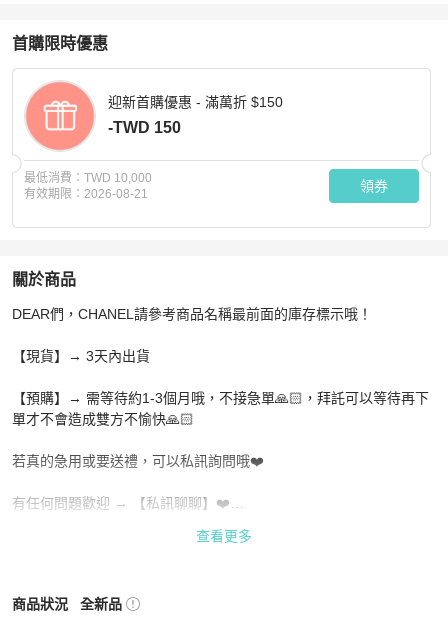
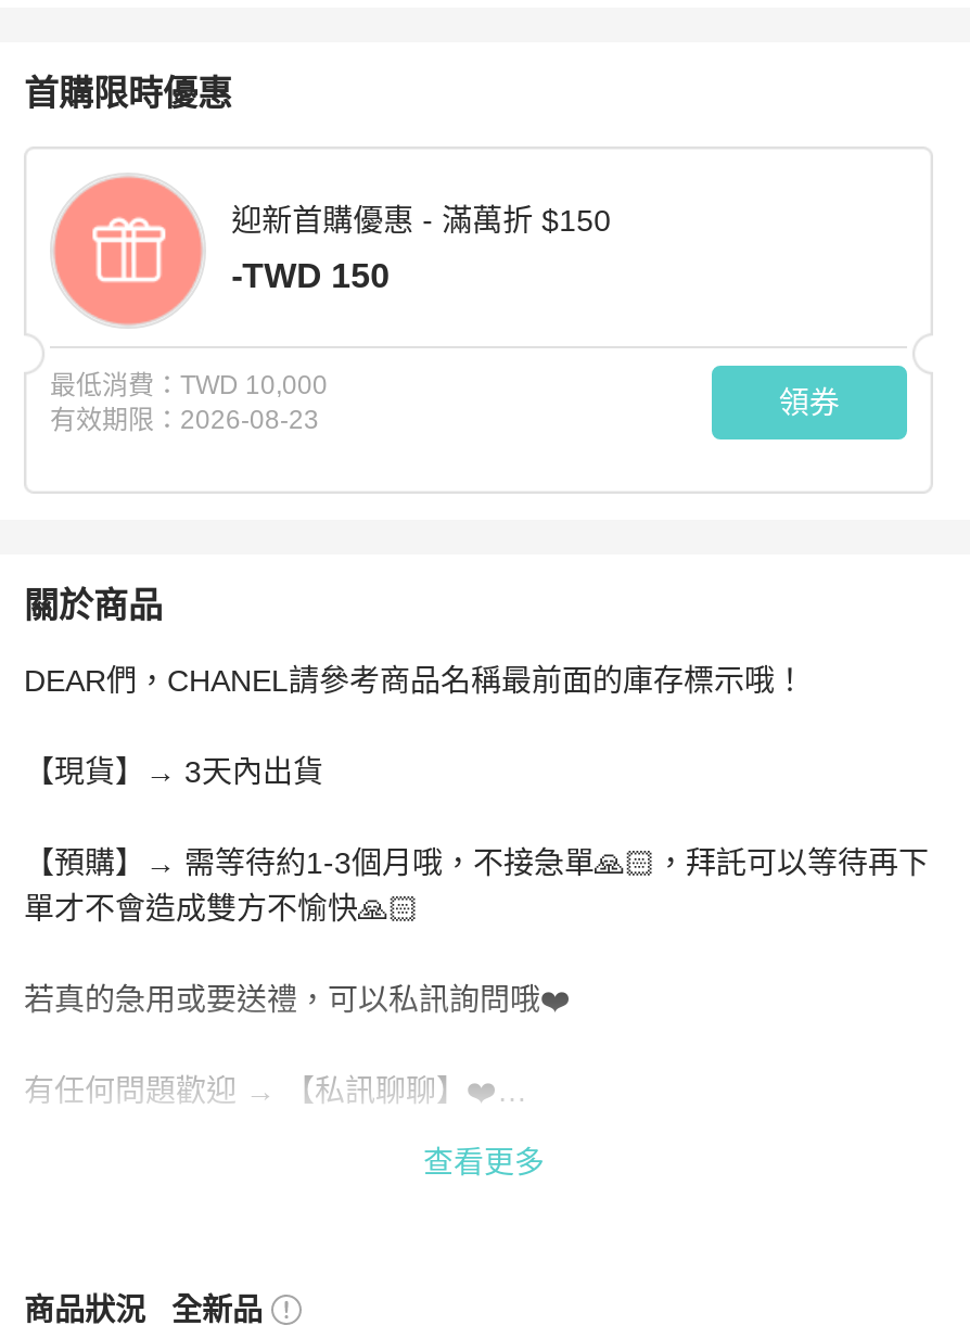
- 有效期限：2026-08-21
+ 有效期限：2026-08-23
